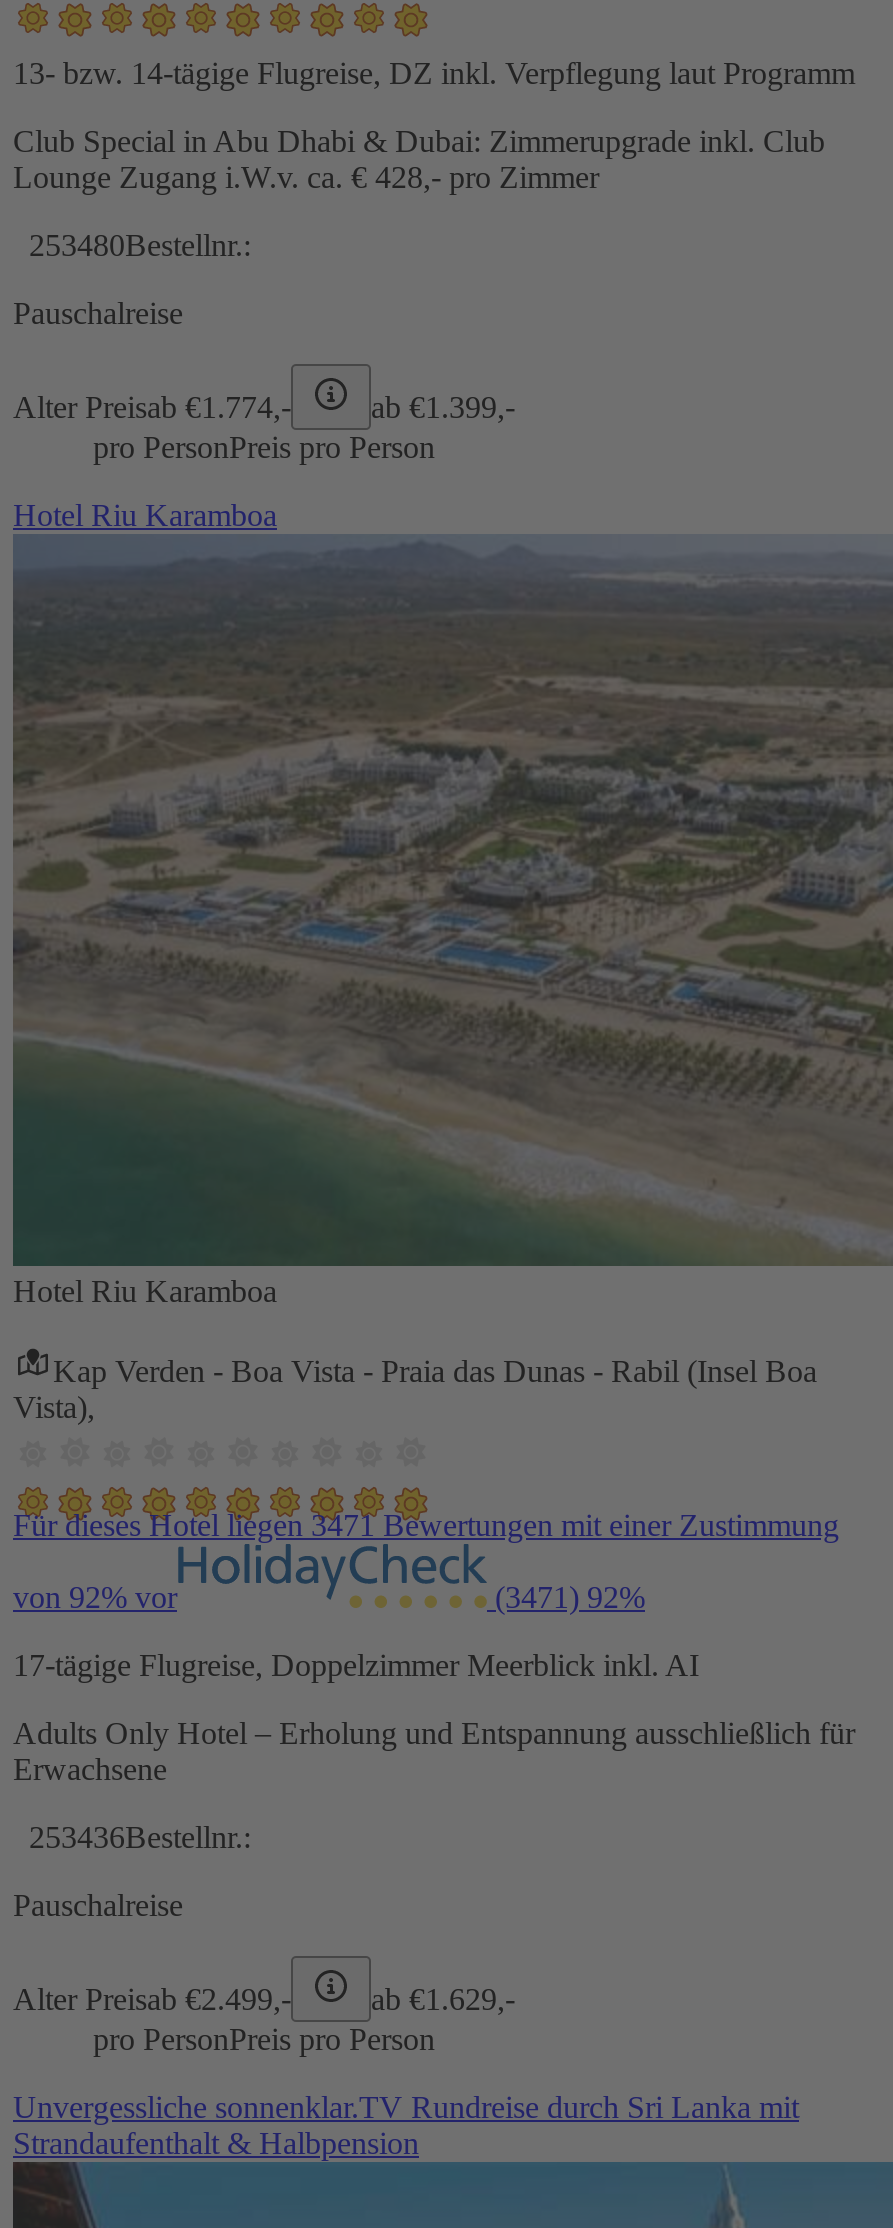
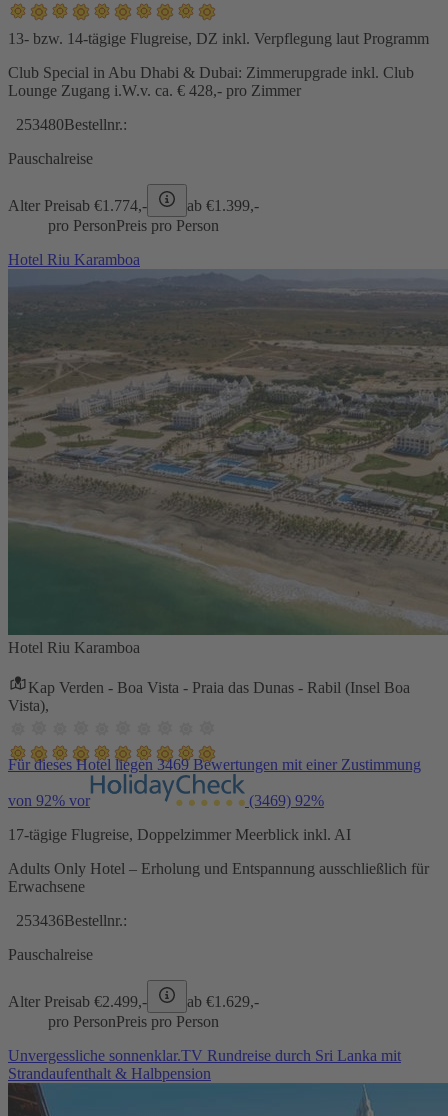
- Für dieses Hotel liegen 3471 Bewertungen mit einer Zustimmung
+ Für dieses Hotel liegen 3469 Bewertungen mit einer Zustimmung

- (3471) 92%
+ (3469) 92%
